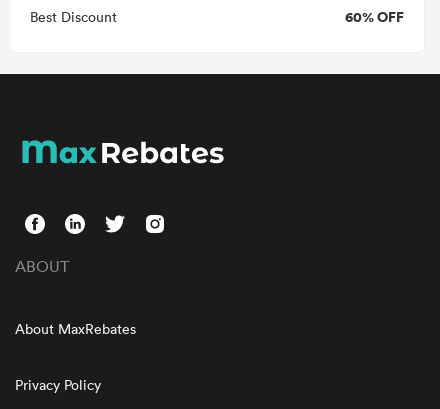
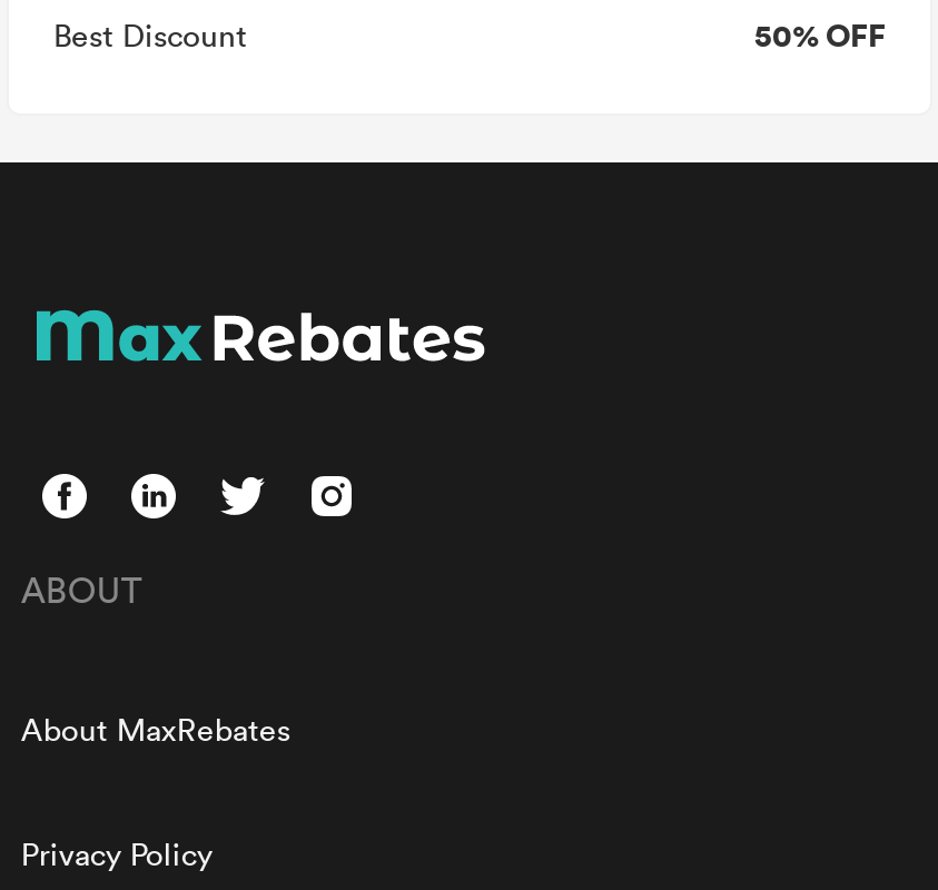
- 60% OFF
+ 50% OFF
